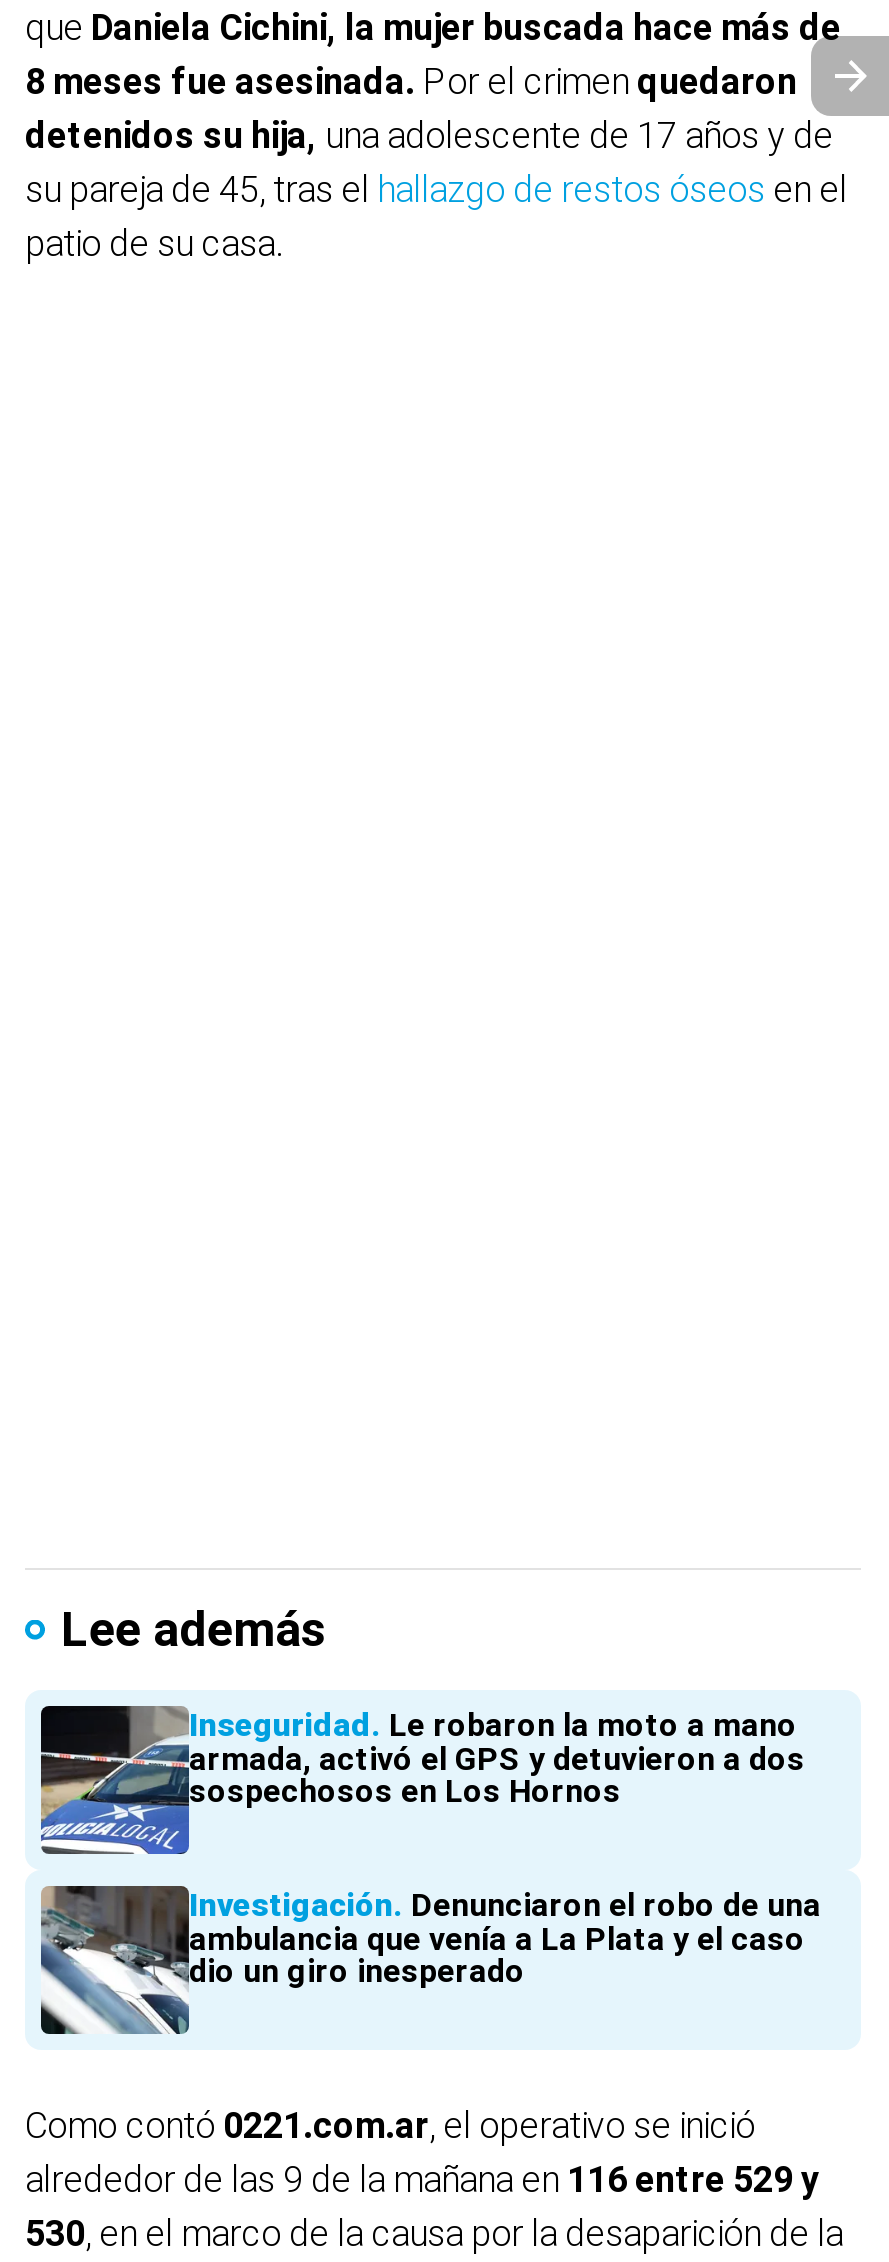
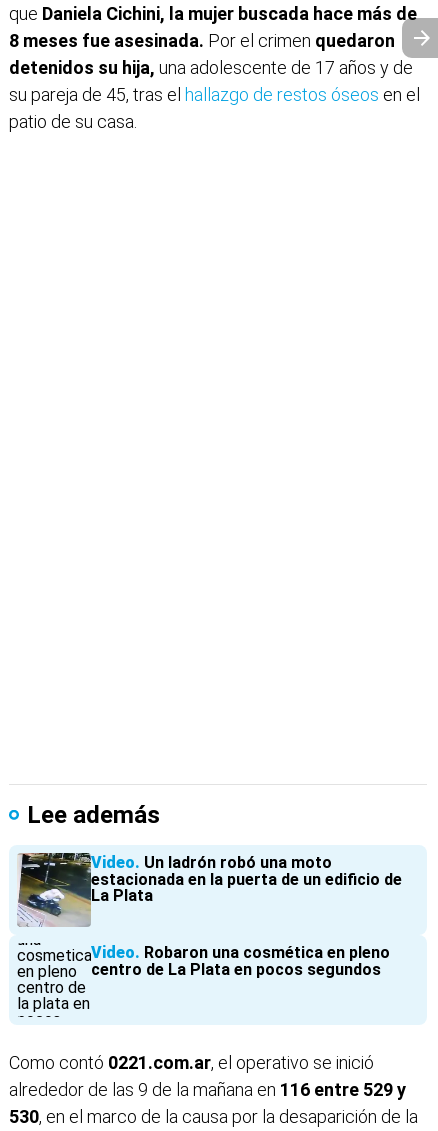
- [image]
- Inseguridad Le robaron la moto a mano
- armada, activó el GPS y detuvieron a dos
- sospechosos en Los Hornos
+ [image]
+ Video Un ladrón robó una moto
+ estacionada en la puerta de un edificio de
+ La Plata

- [image]
- Investigación Denunciaron el robo de una
- ambulancia que venía a La Plata y el caso
- dio un giro inesperado
+ [image]
+ Video Robaron una cosmética en pleno
+ centro de La Plata en pocos segundos
